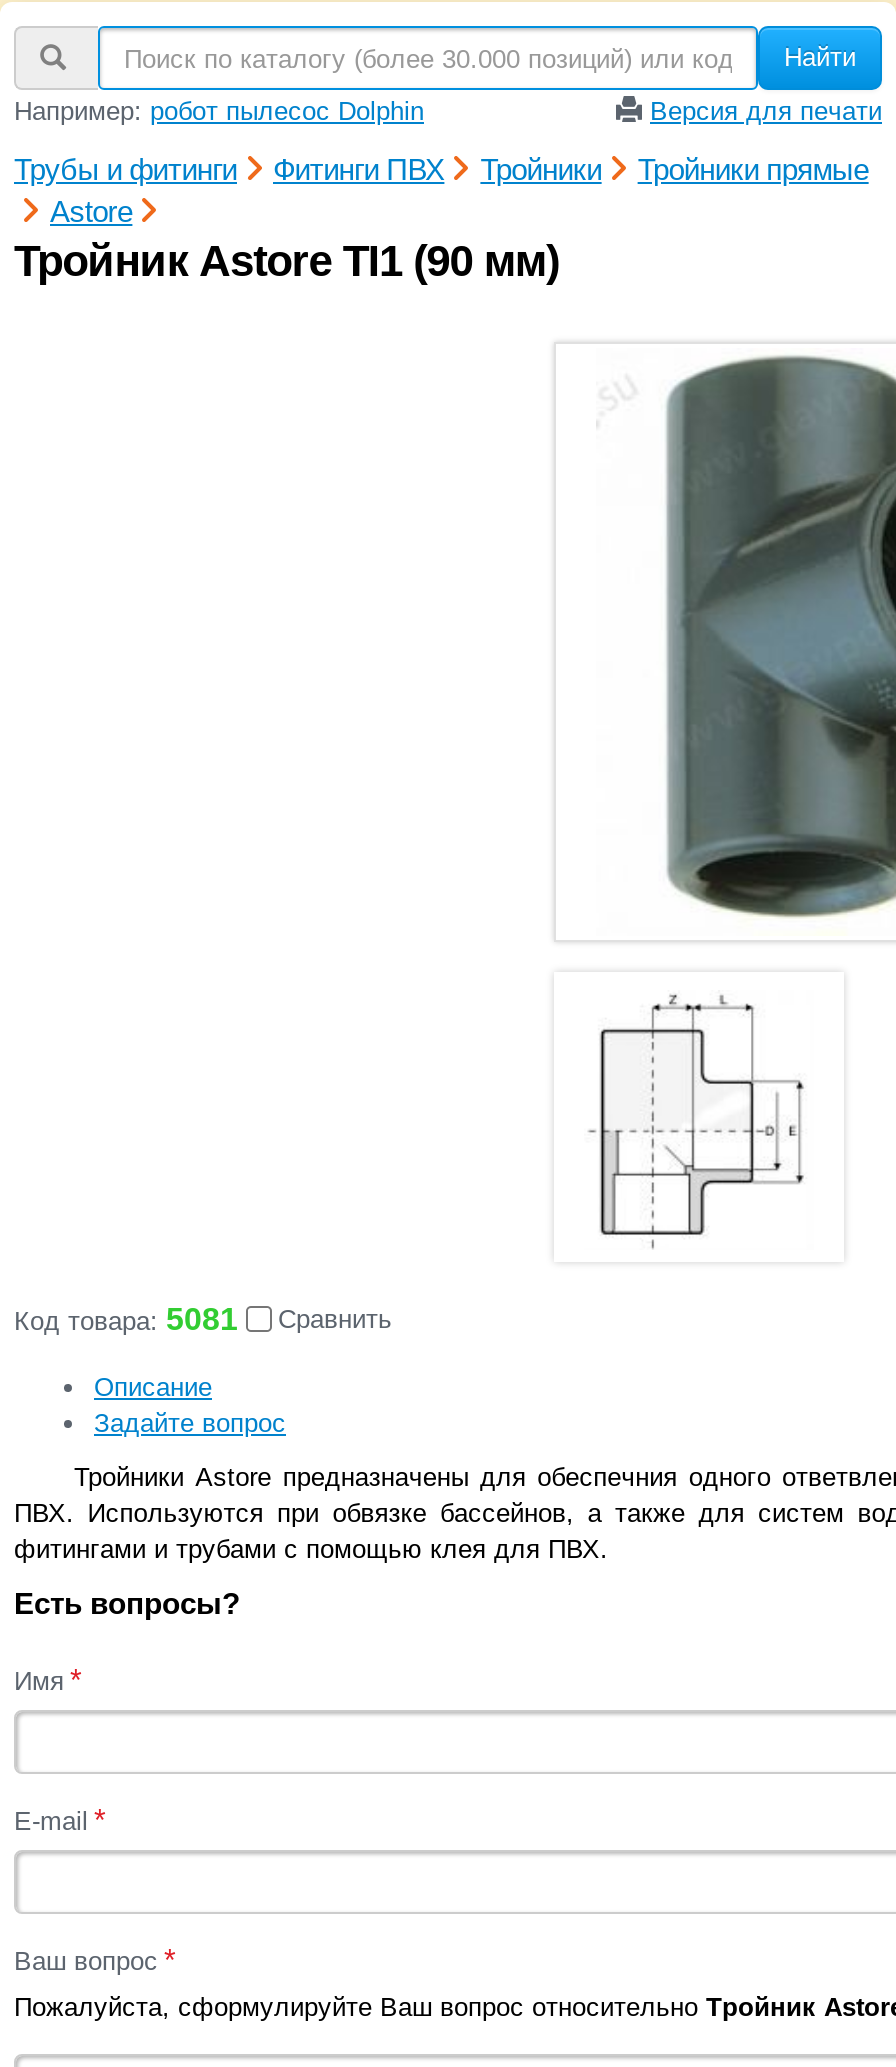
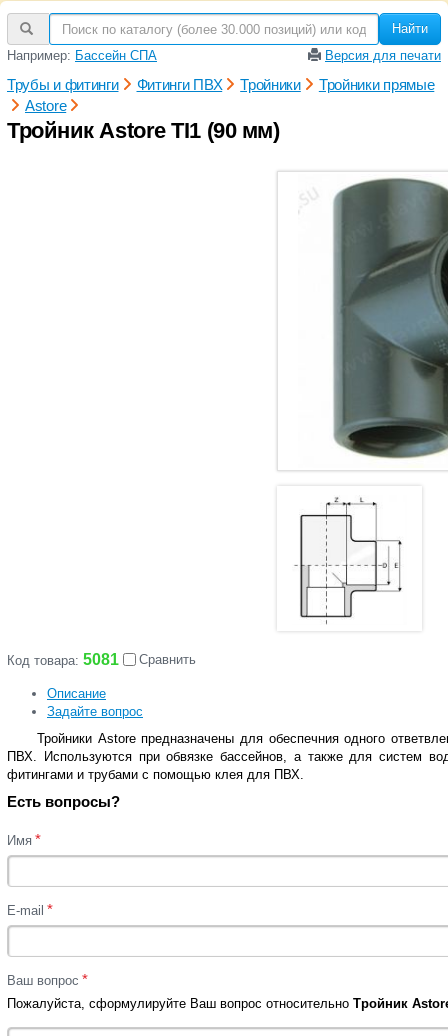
- Например: робот пылесос Dolphin
+ Например: Бассейн СПА
